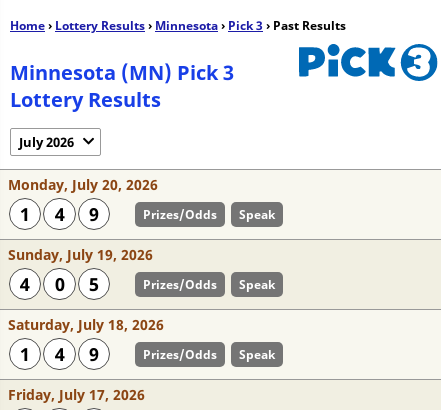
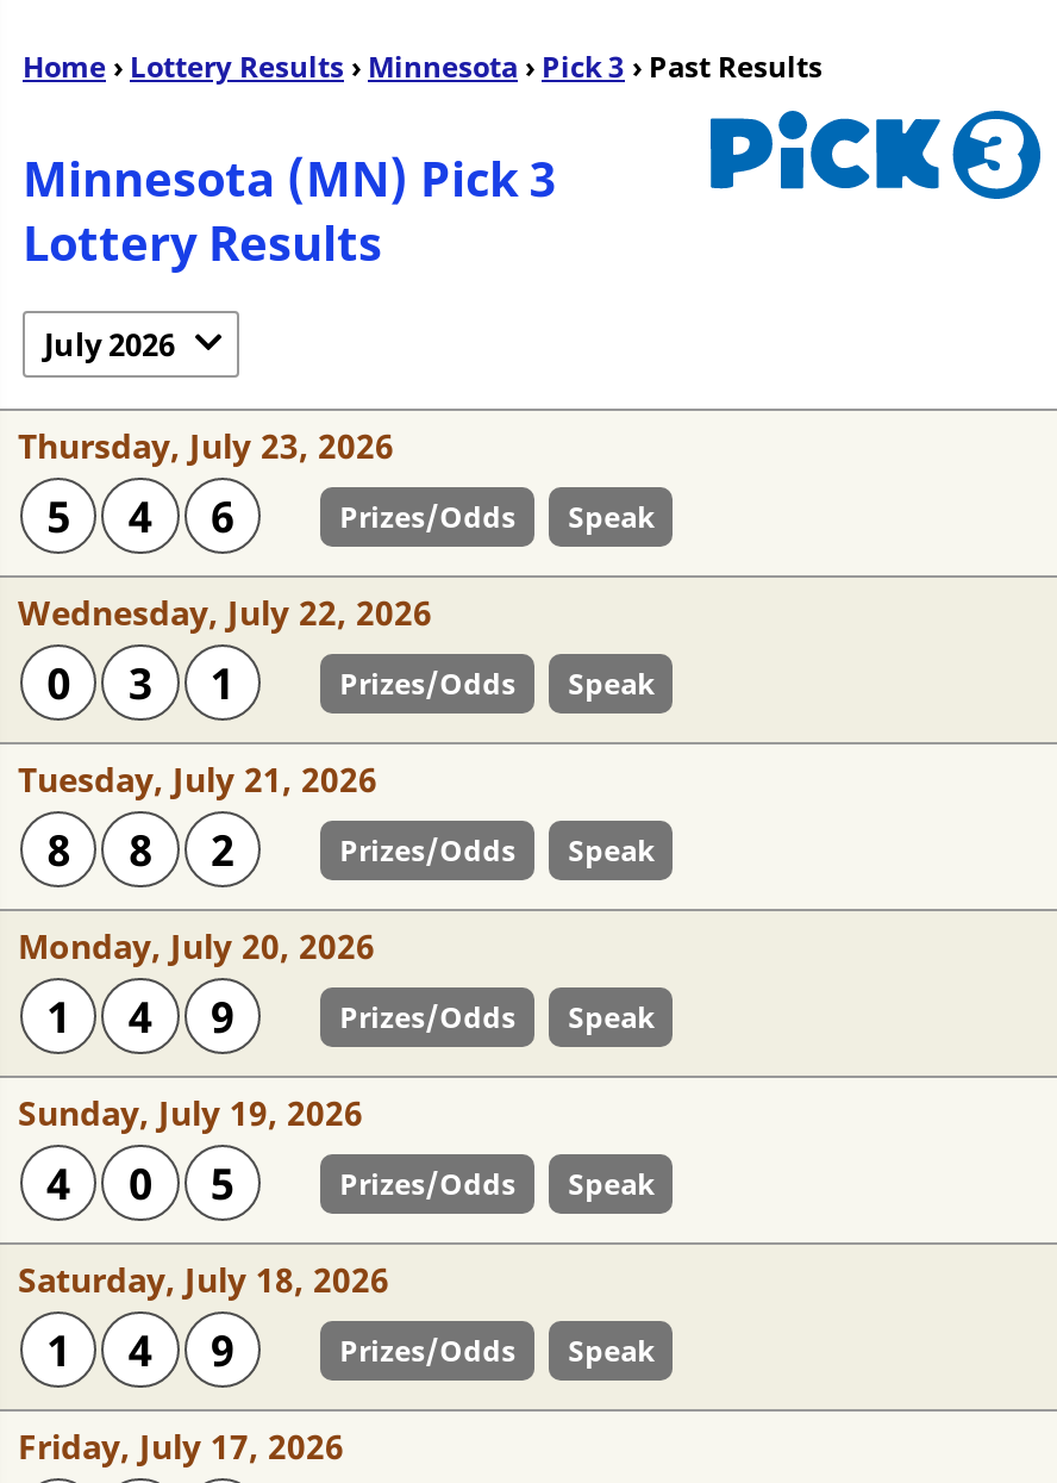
+ Thursday, July 23, 2026
+ 5
+ 4
+ 6
+ Prizes/Odds
+ Speak
+ Wednesday, July 22, 2026
+ 0
+ 3
+ 1
+ Prizes/Odds
+ Speak
+ Tuesday, July 21, 2026
+ 8
+ 8
+ 2
+ Prizes/Odds
+ Speak
